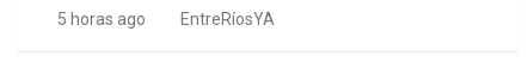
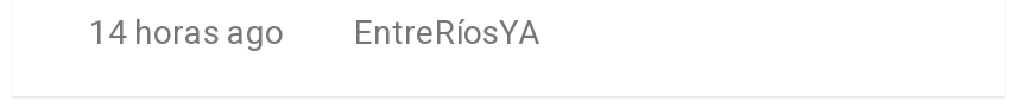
- 5 horas ago EntreRíosYA
+ 14 horas ago EntreRíosYA
